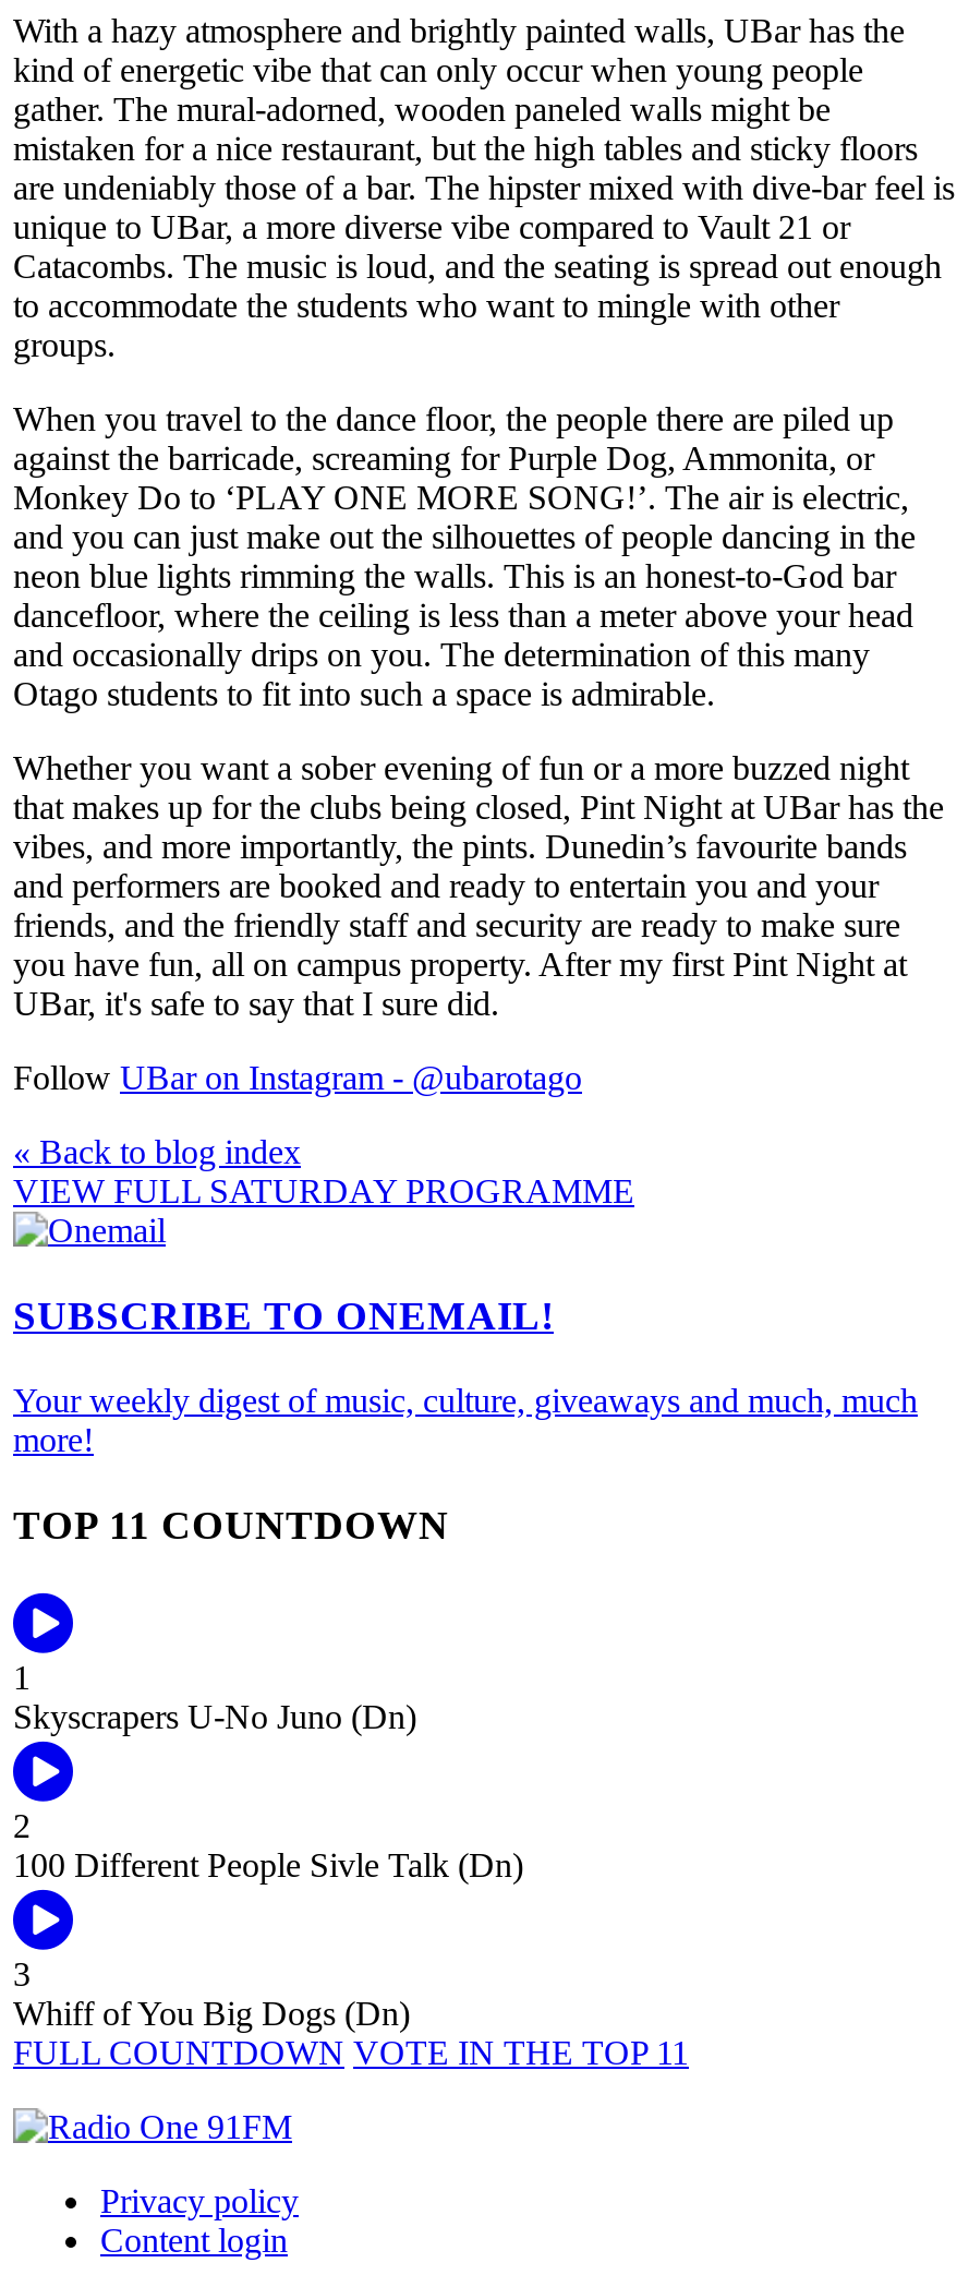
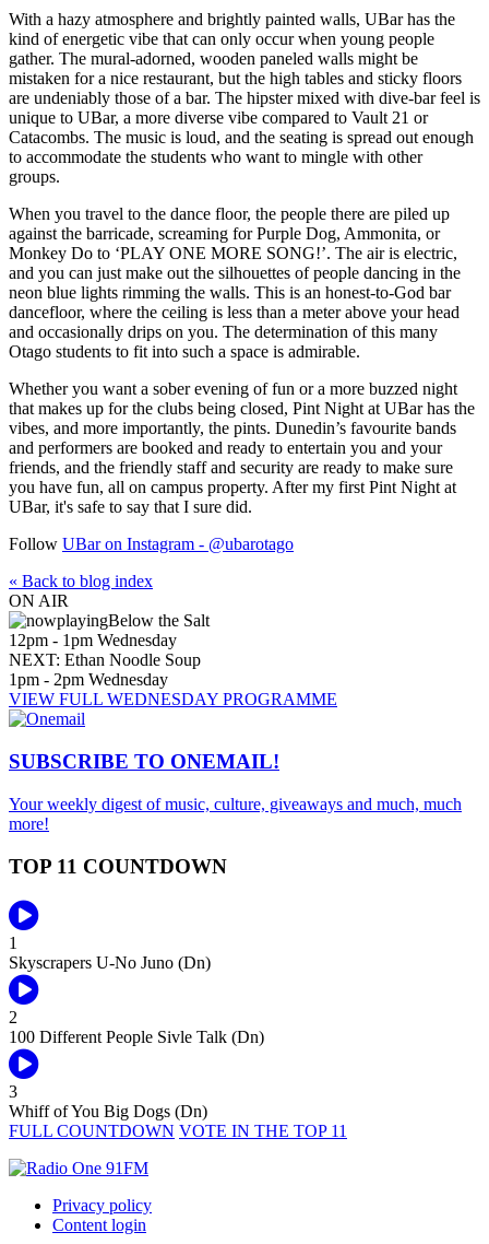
- VIEW FULL SATURDAY PROGRAMME
+ ON AIR
+ Below the Salt
+ 12pm - 1pm Wednesday
+ NEXT: Ethan Noodle Soup
+ 1pm - 2pm Wednesday
+ VIEW FULL WEDNESDAY PROGRAMME
